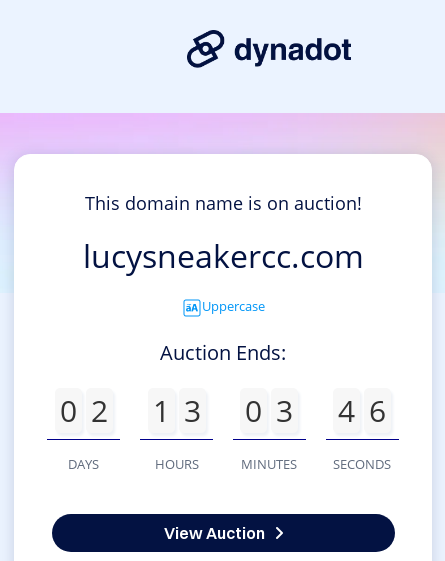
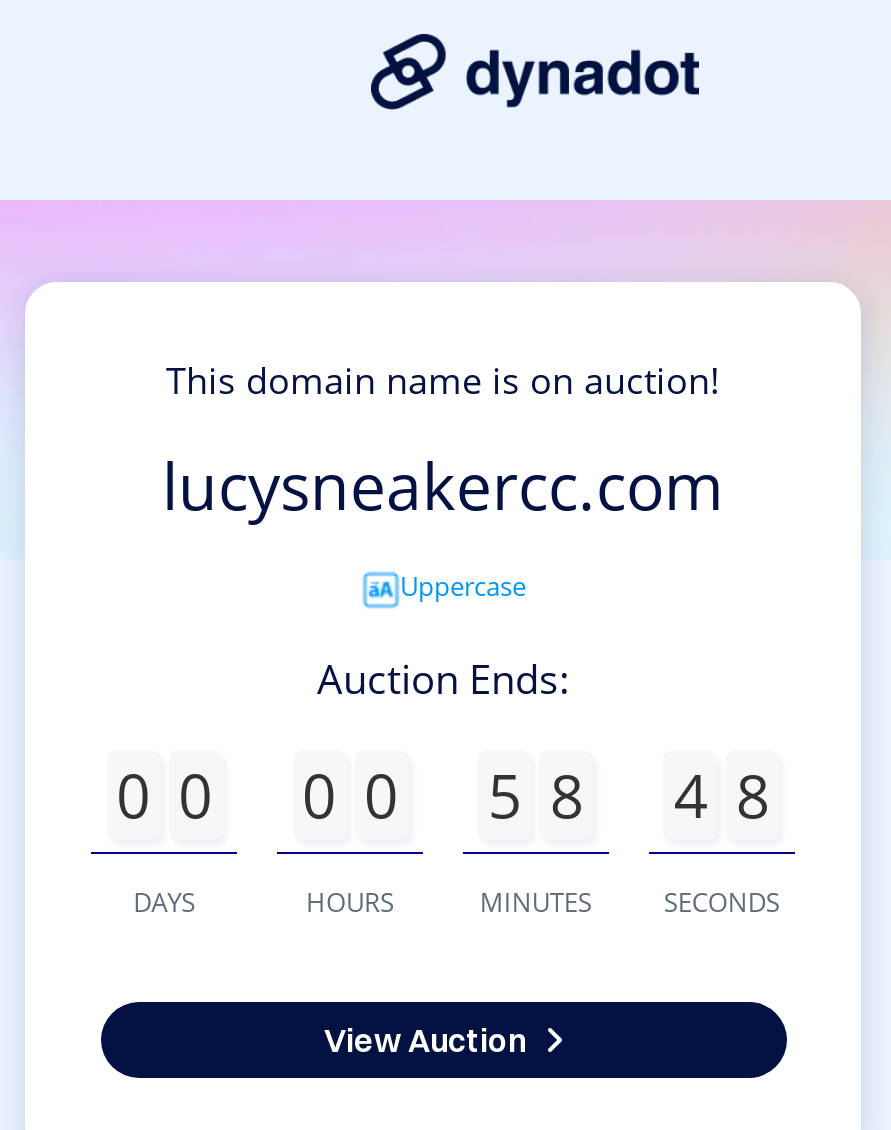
- 0 2
+ 0 0

- 1 3
+ 0 0

- 0 3
+ 5 8

- 4 6
+ 4 8
